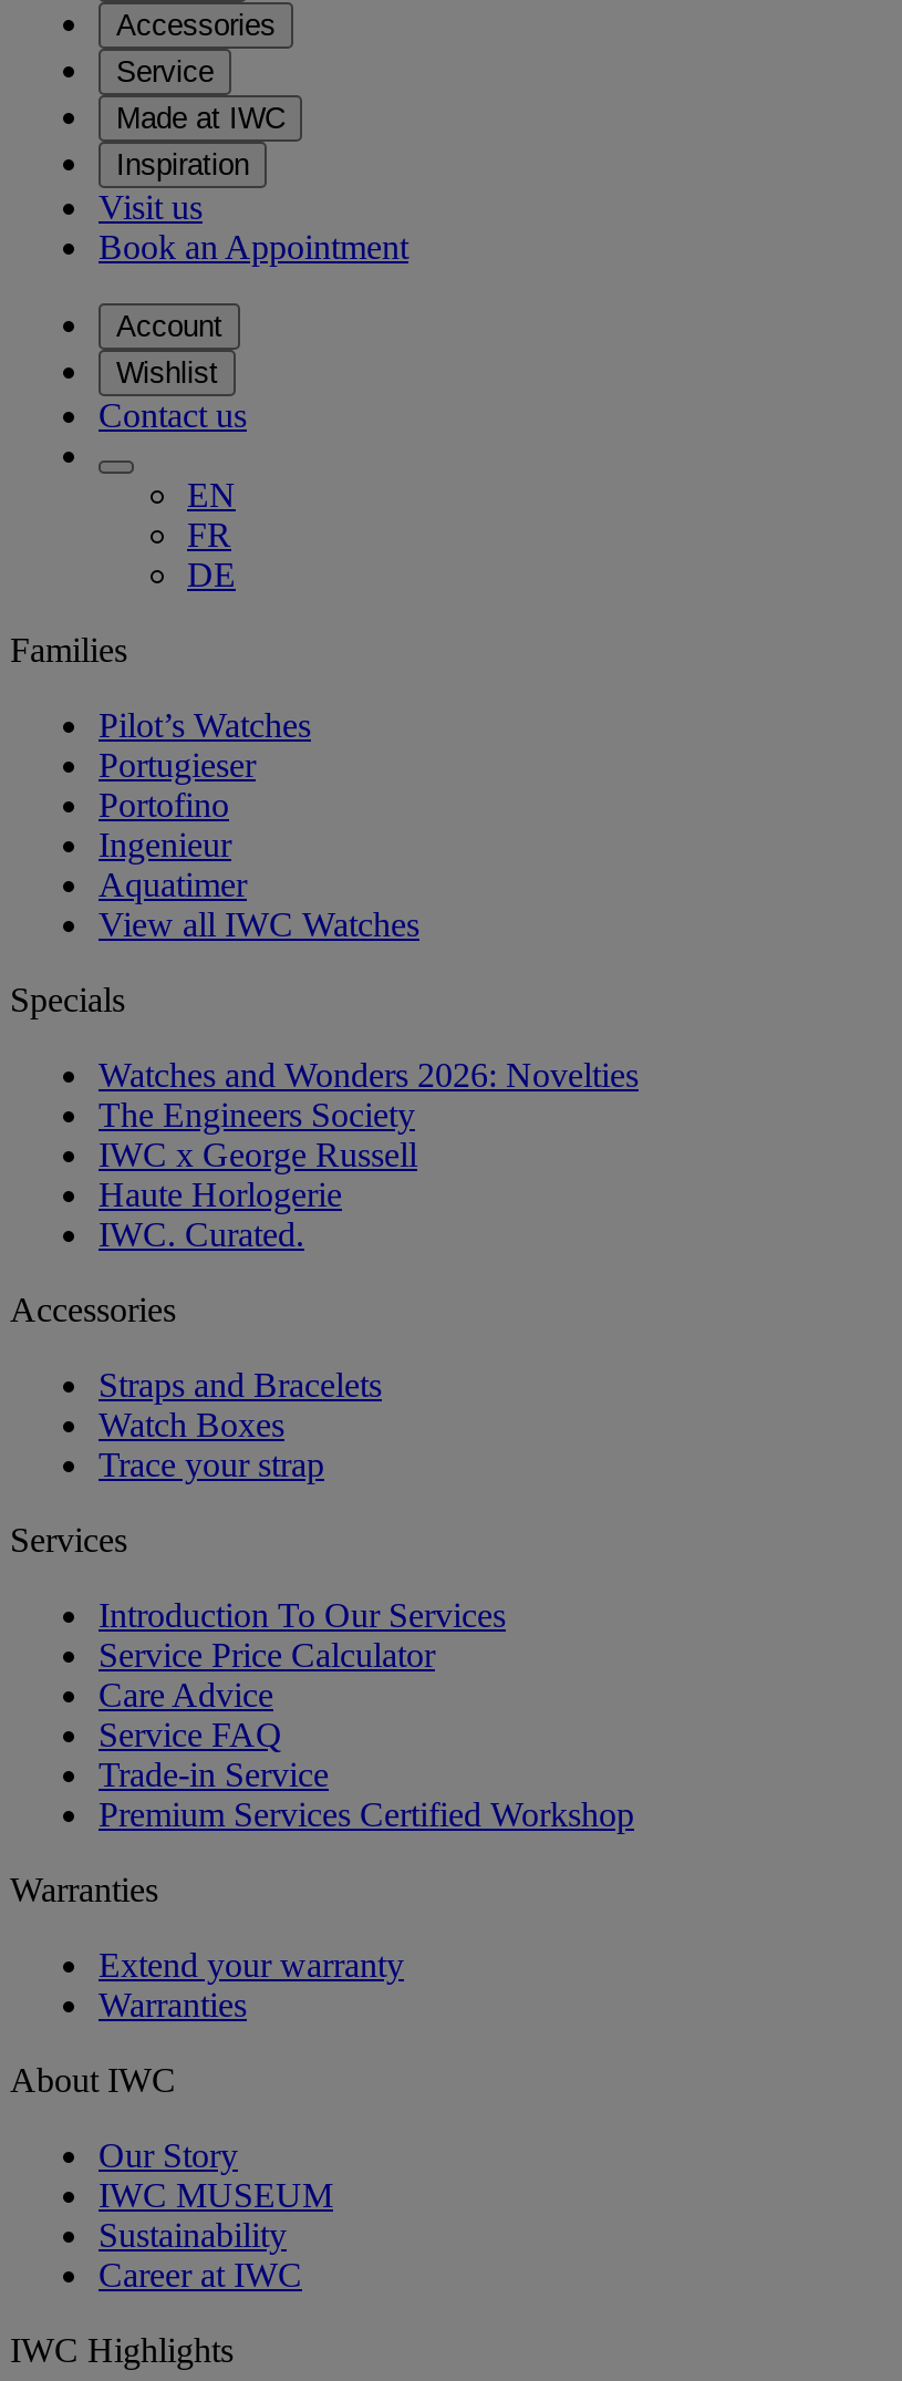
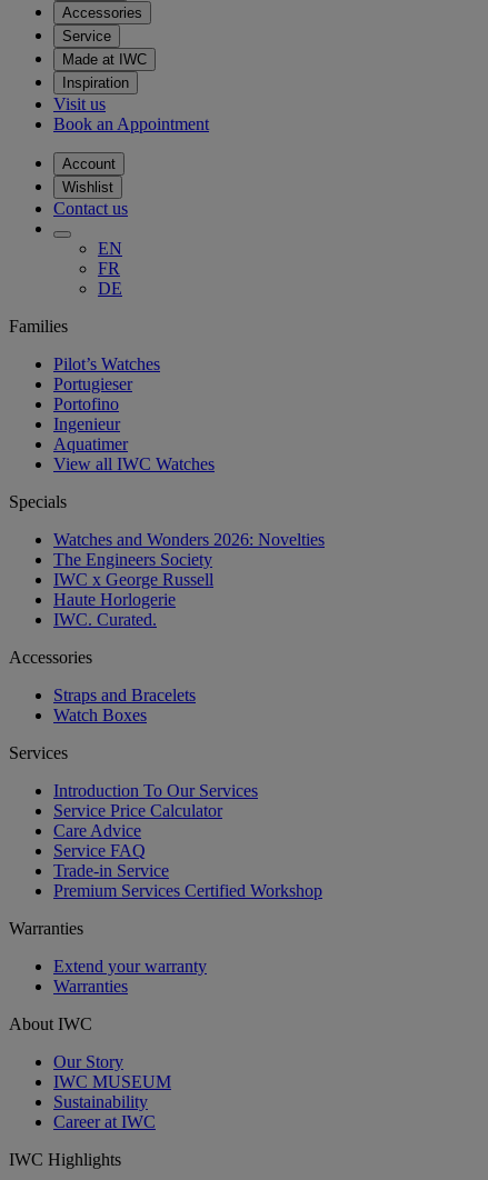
- Trace your strap
